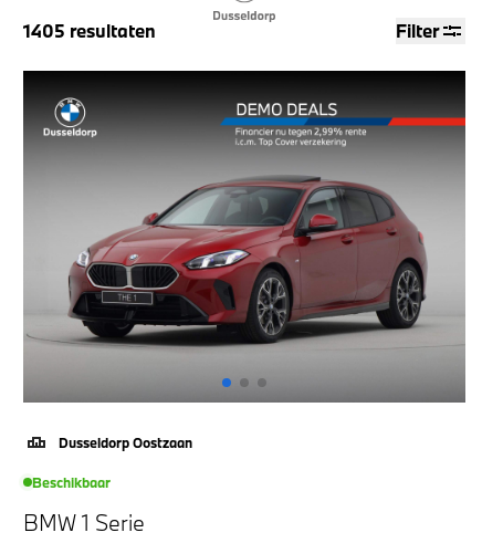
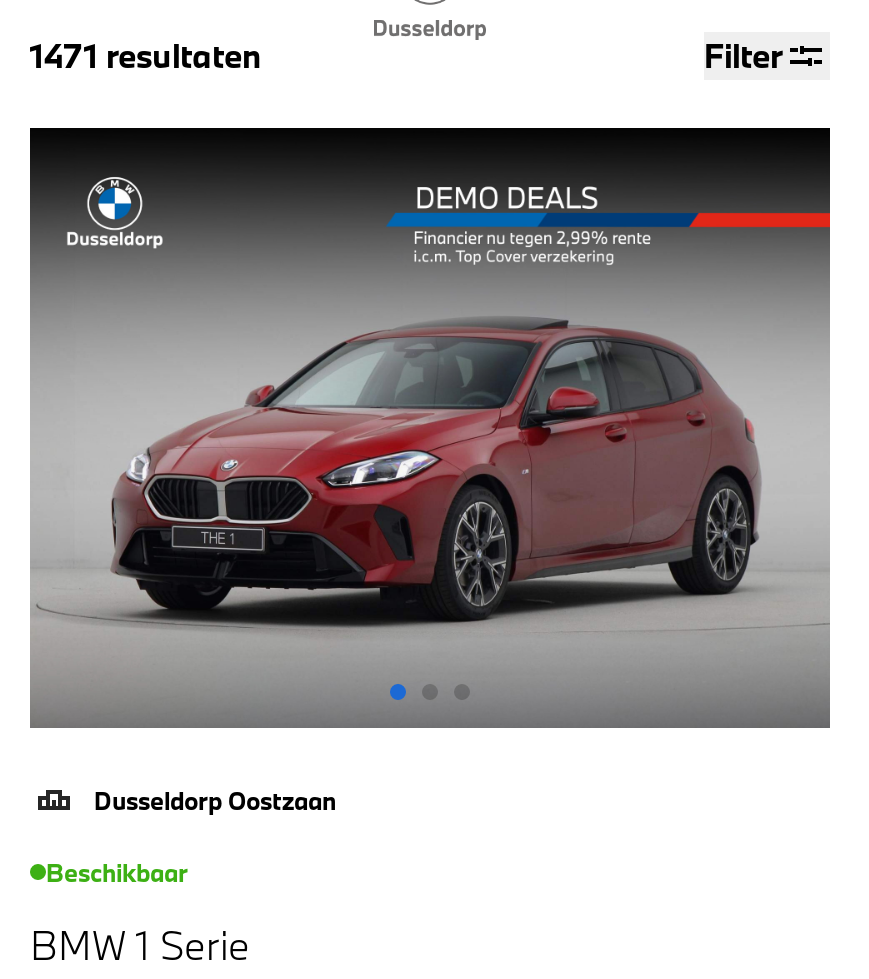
- 1405 resultaten
+ 1471 resultaten
